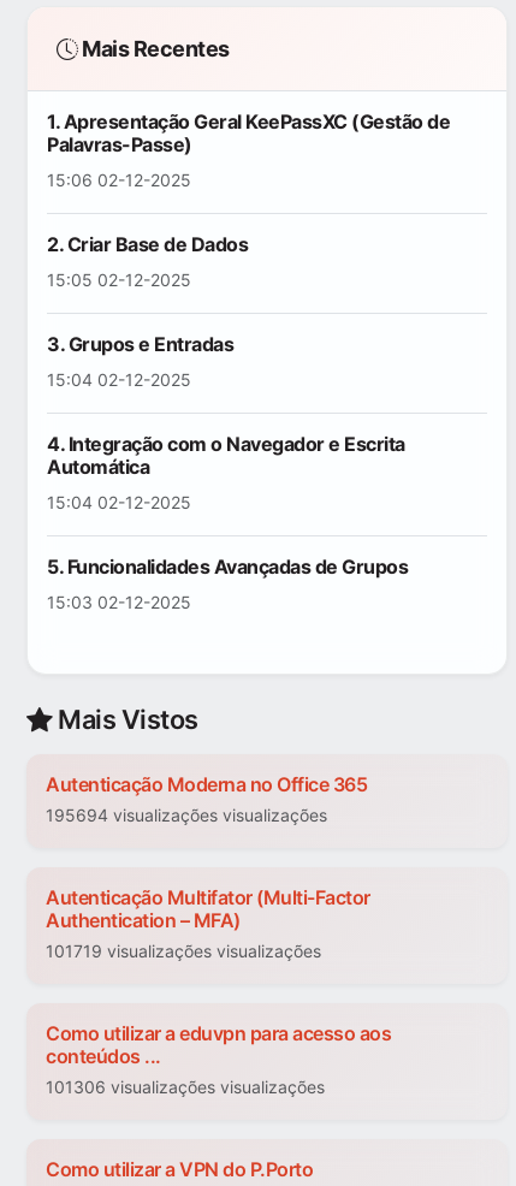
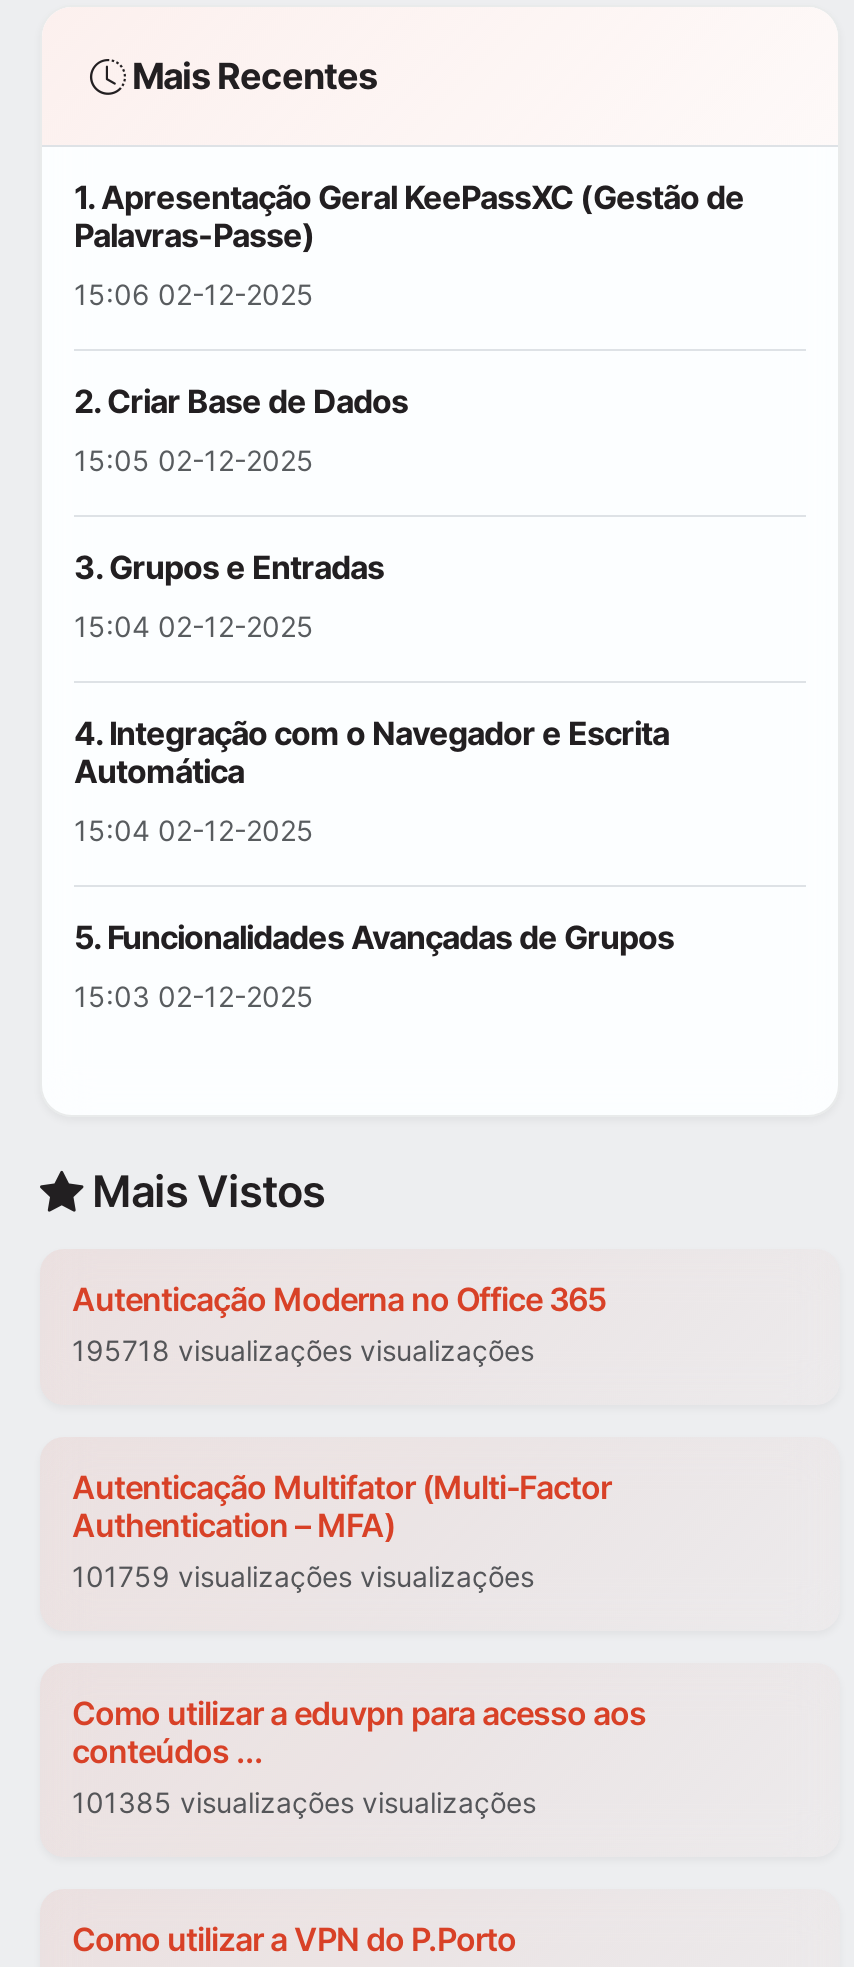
- 195694 visualizações visualizações
+ 195718 visualizações visualizações

- 101719 visualizações visualizações
+ 101759 visualizações visualizações

- 101306 visualizações visualizações
+ 101385 visualizações visualizações
